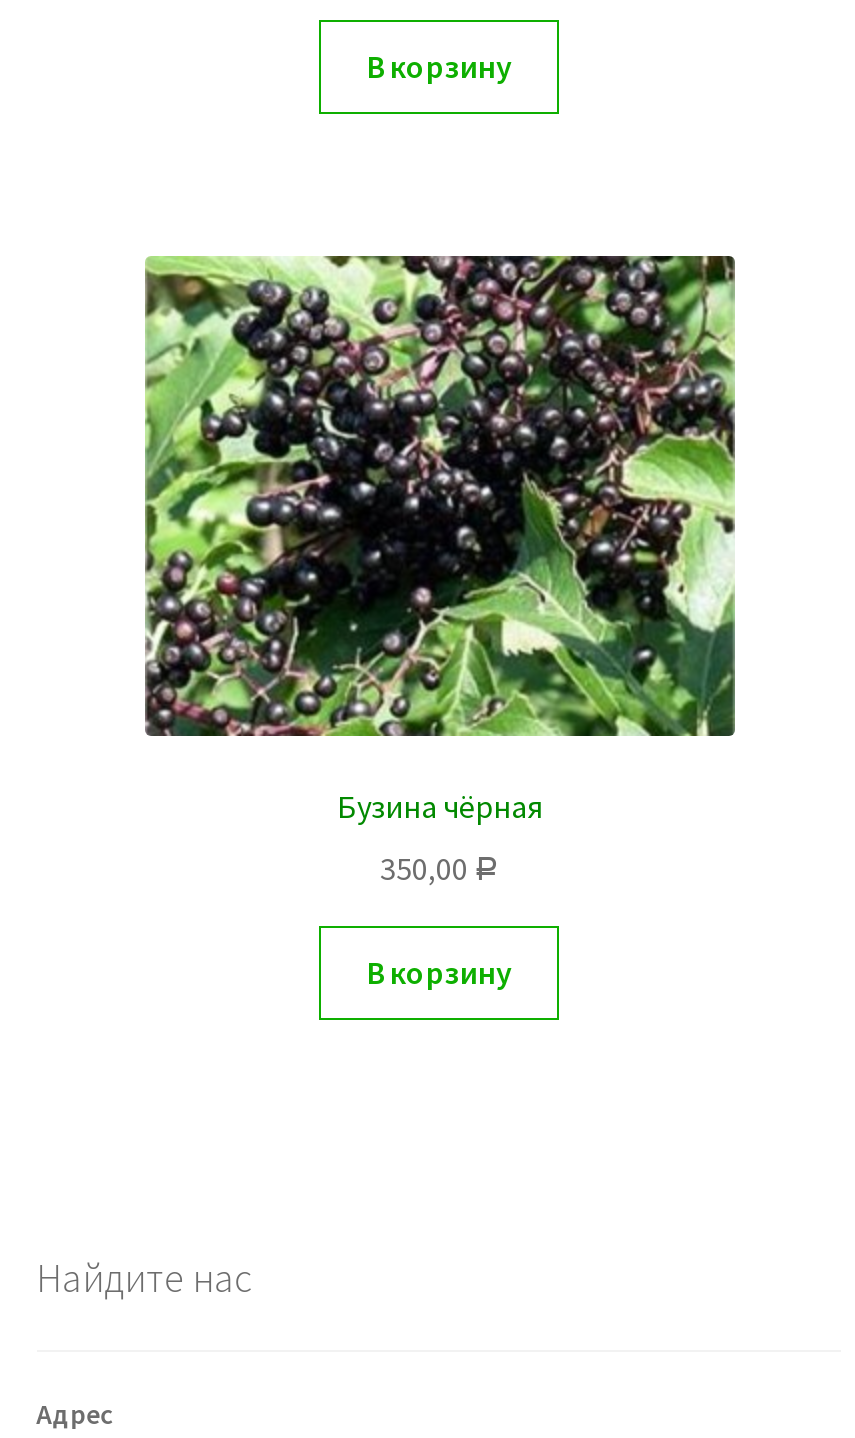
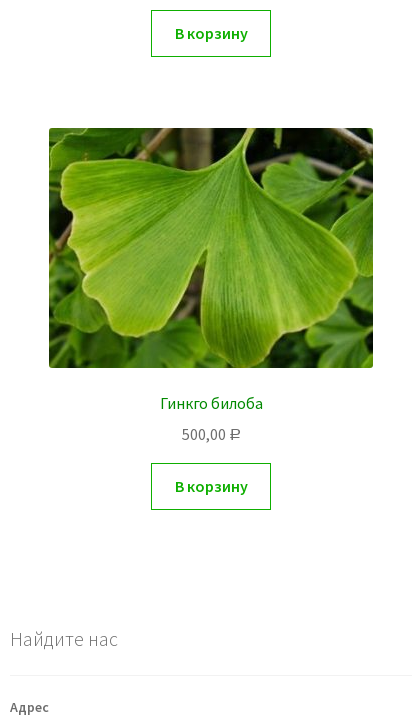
- [image]
- Бузина чёрная
+ [image]
+ Гинкго билоба

- 350,00 Р
+ 500,00 Р
